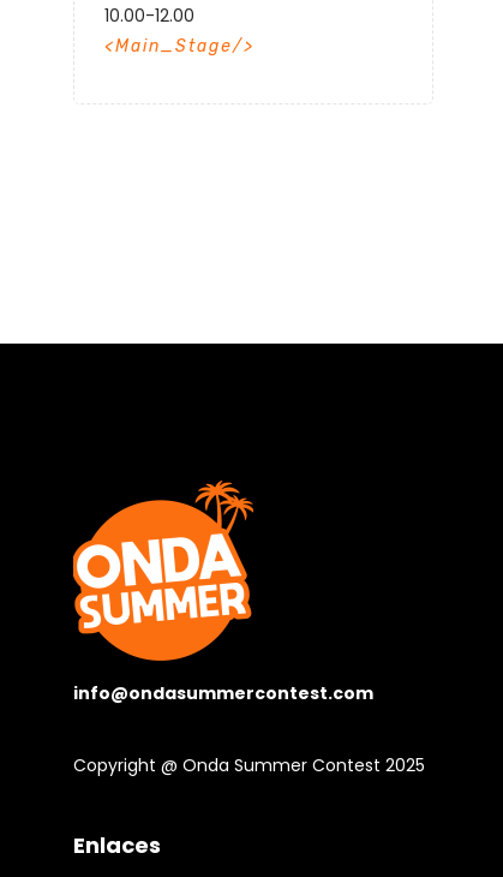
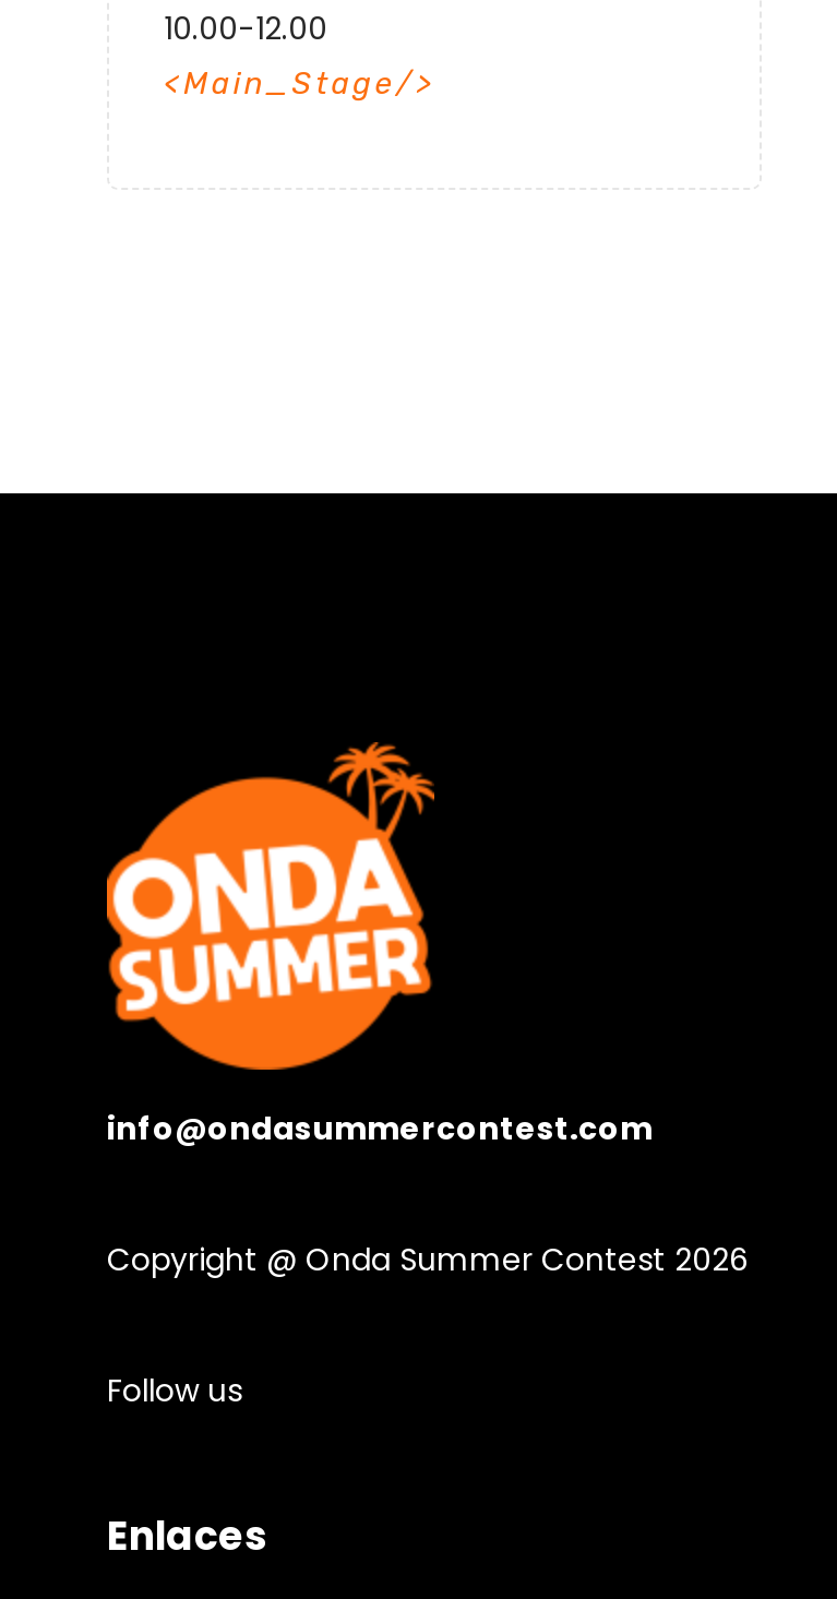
moved up: [image] | info@ondasummercontest.com

- Copyright @ Onda Summer Contest 2025
+ Copyright @ Onda Summer Contest 2026
+ Follow us
